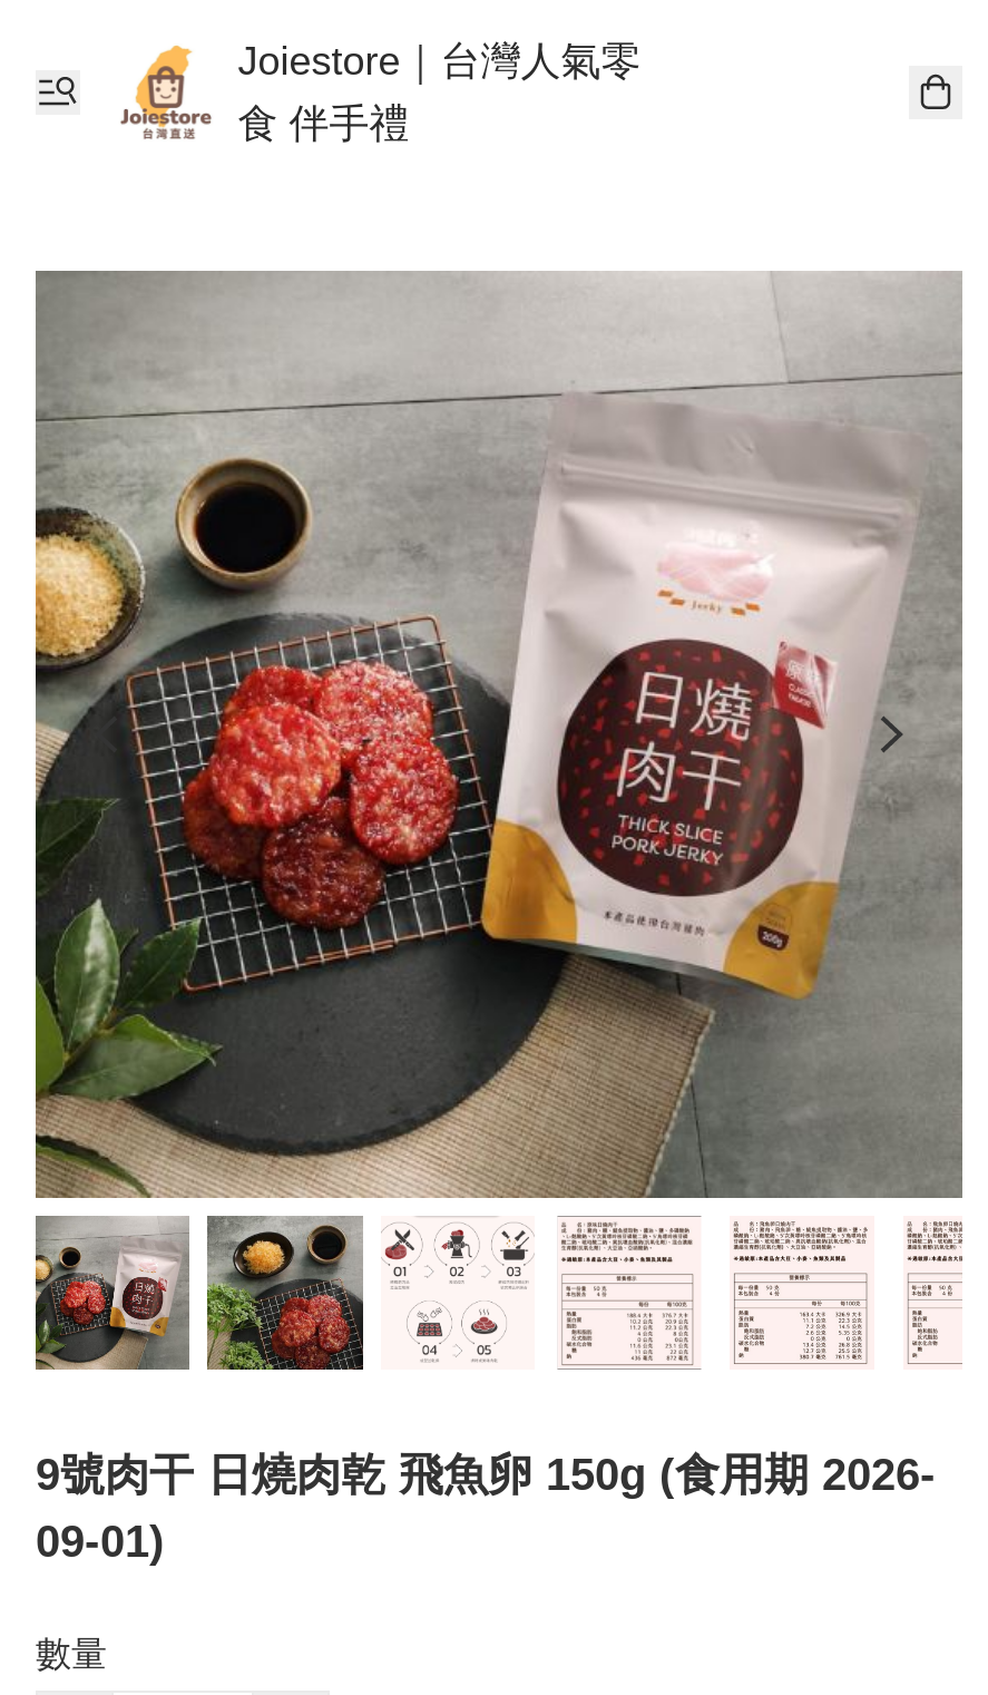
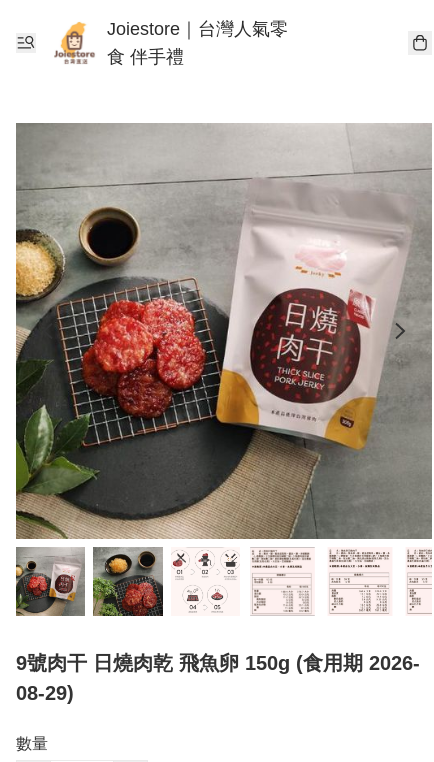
- 09-01)
+ 08-29)
